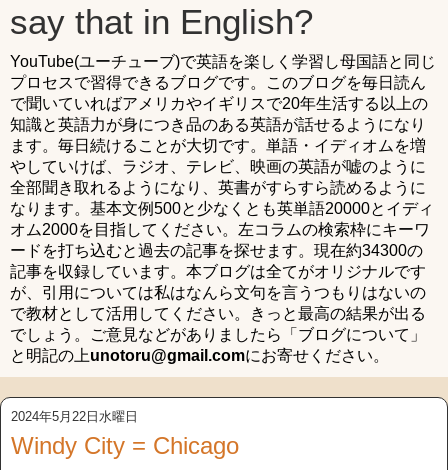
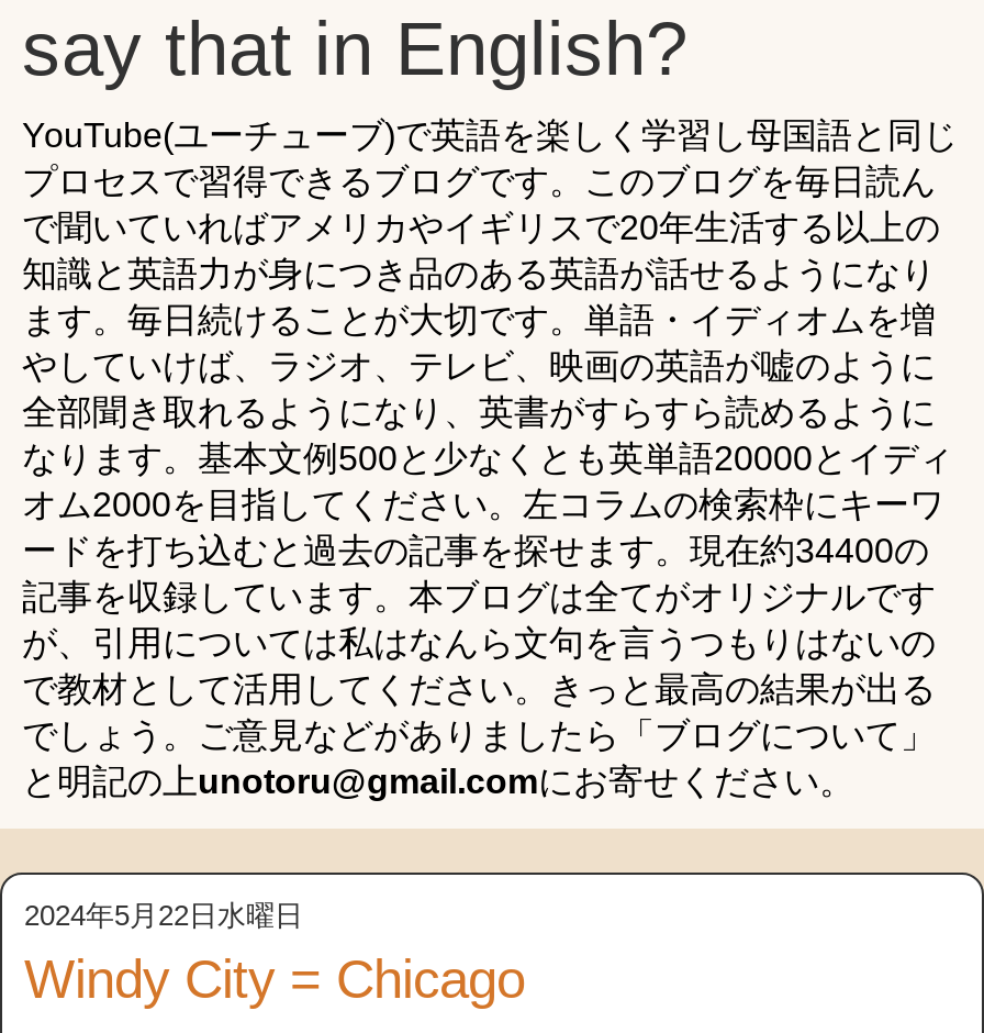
- ードを打ち込むと過去の記事を探せます。現在約34300の
+ ードを打ち込むと過去の記事を探せます。現在約34400の
